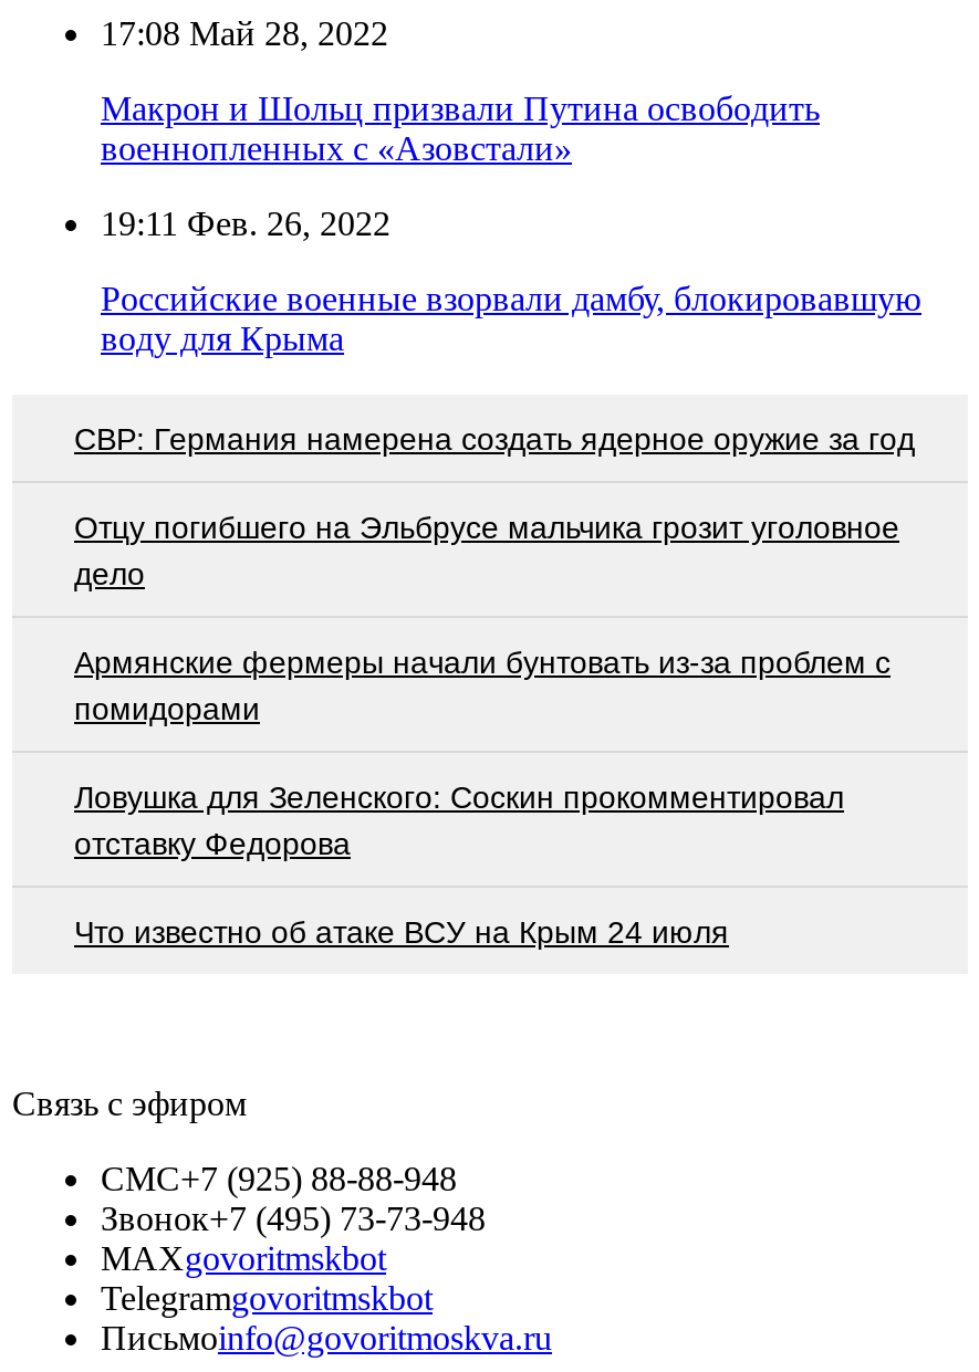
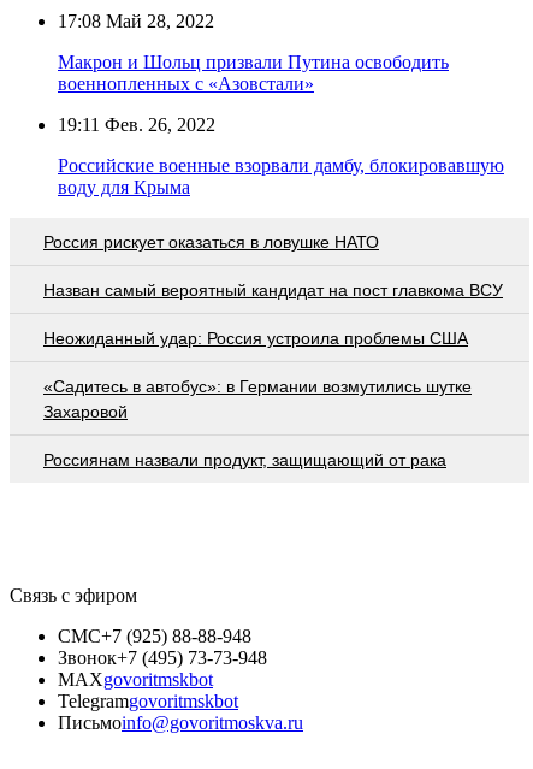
- СВР: Германия намерена создать ядерное оружие за год
+ Россия рискует оказаться в ловушке НАТО

- Отцу погибшего на Эльбрусе мальчика грозит уголовное
- дело
+ Назван самый вероятный кандидат на пост главкома ВСУ

- Армянские фермеры начали бунтовать из-за проблем с
- помидорами
+ Неожиданный удар: Россия устроила проблемы США

- Ловушка для Зеленского: Соскин прокомментировал
- отставку Федорова
+ «Садитесь в автобус»: в Германии возмутились шутке
+ Захаровой

- Что известно об атаке ВСУ на Крым 24 июля
+ Россиянам назвали продукт, защищающий от рака
